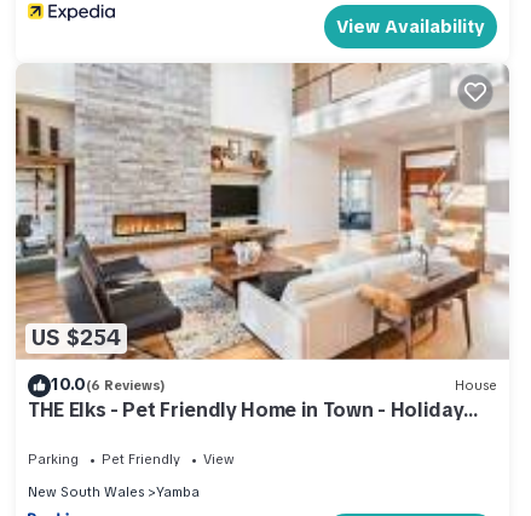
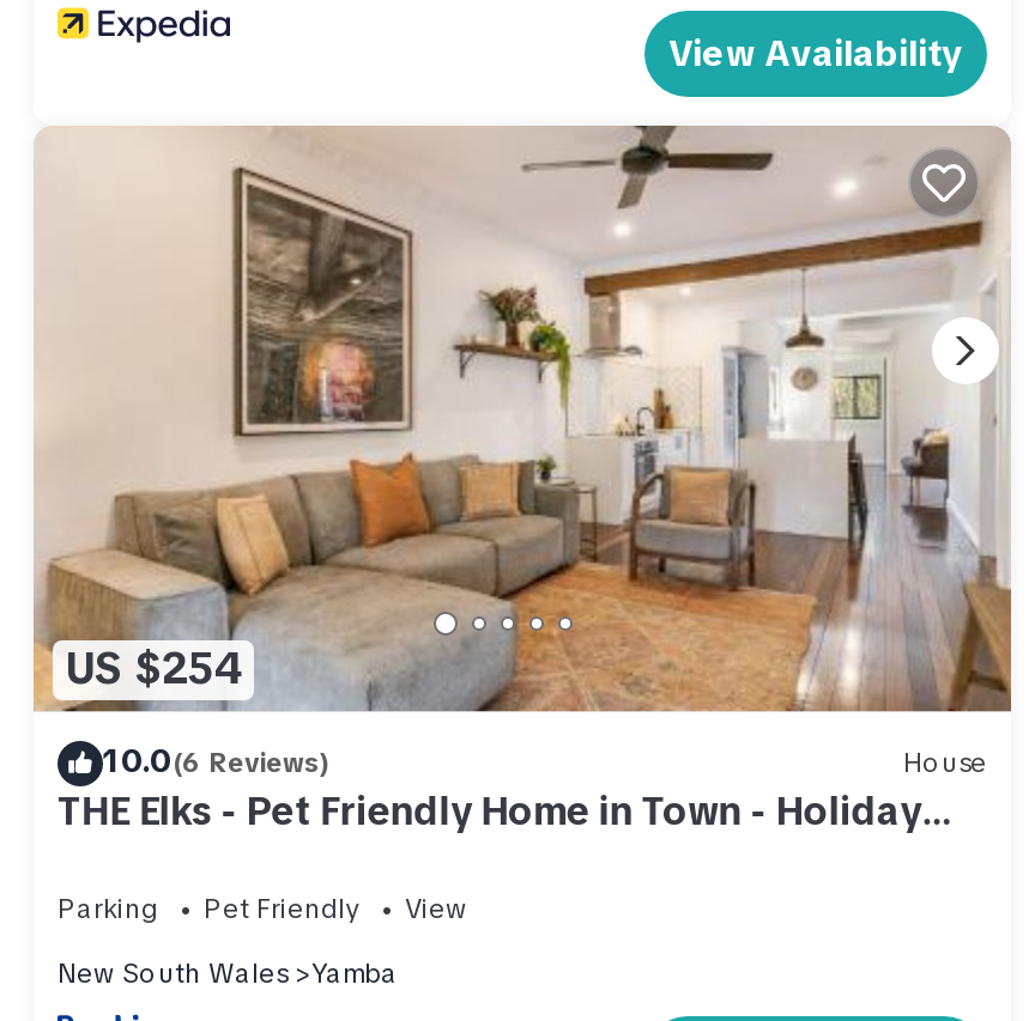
- [image]
+ [image]
